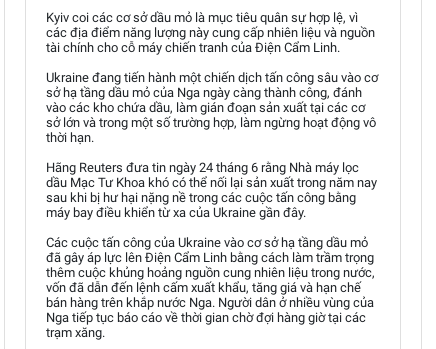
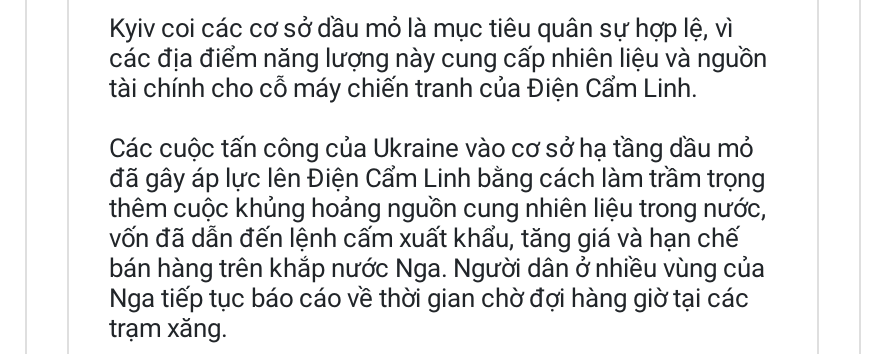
- Ukraine đang tiến hành một chiến dịch tấn công sâu vào cơ
- sở hạ tầng dầu mỏ của Nga ngày càng thành công, đánh
- vào các kho chứa dầu, làm gián đoạn sản xuất tại các cơ
- sở lớn và trong một số trường hợp, làm ngừng hoạt động vô
- thời hạn.
- Hãng Reuters đưa tin ngày 24 tháng 6 rằng Nhà máy lọc
- dầu Mạc Tư Khoa khó có thể nối lại sản xuất trong năm nay
- sau khi bị hư hại nặng nề trong các cuộc tấn công bằng
- máy bay điều khiển từ xa của Ukraine gần đây.
